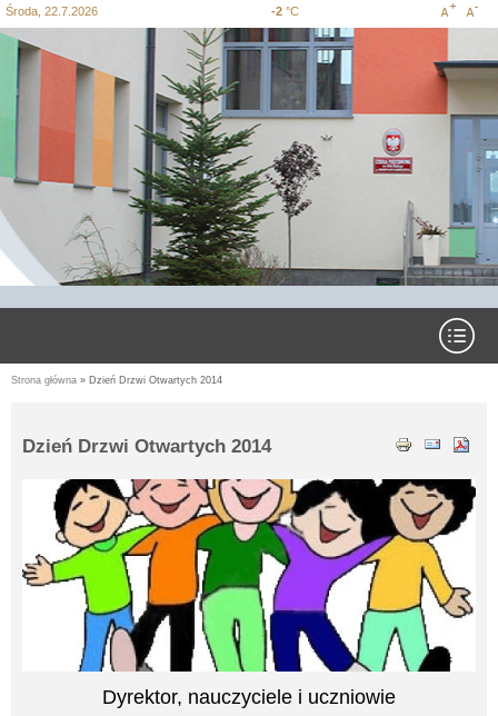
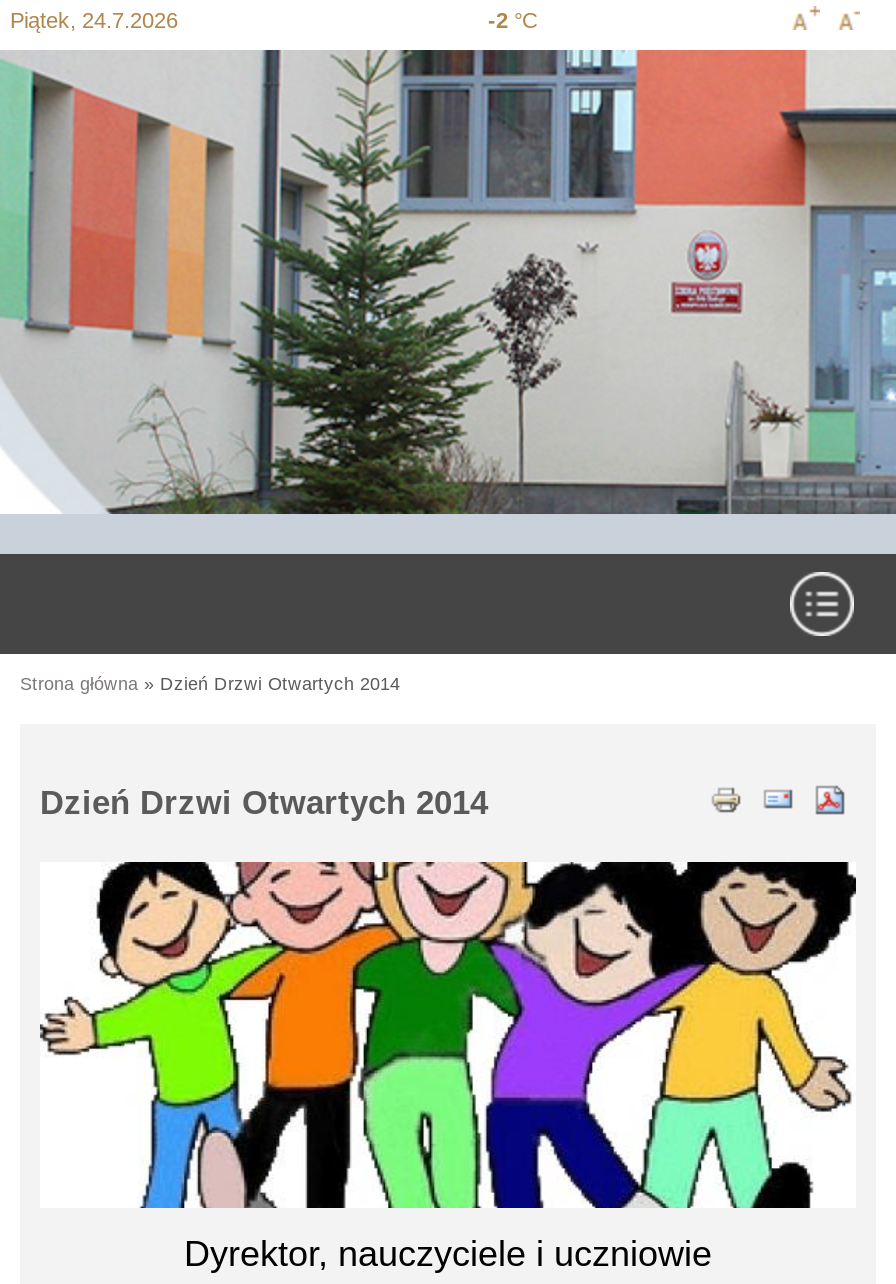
- Środa, 22.7.2026
+ Piątek, 24.7.2026
